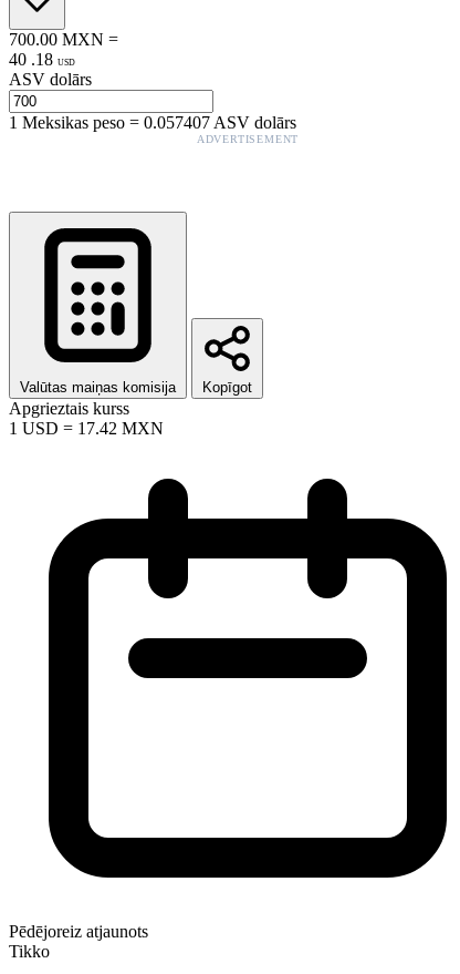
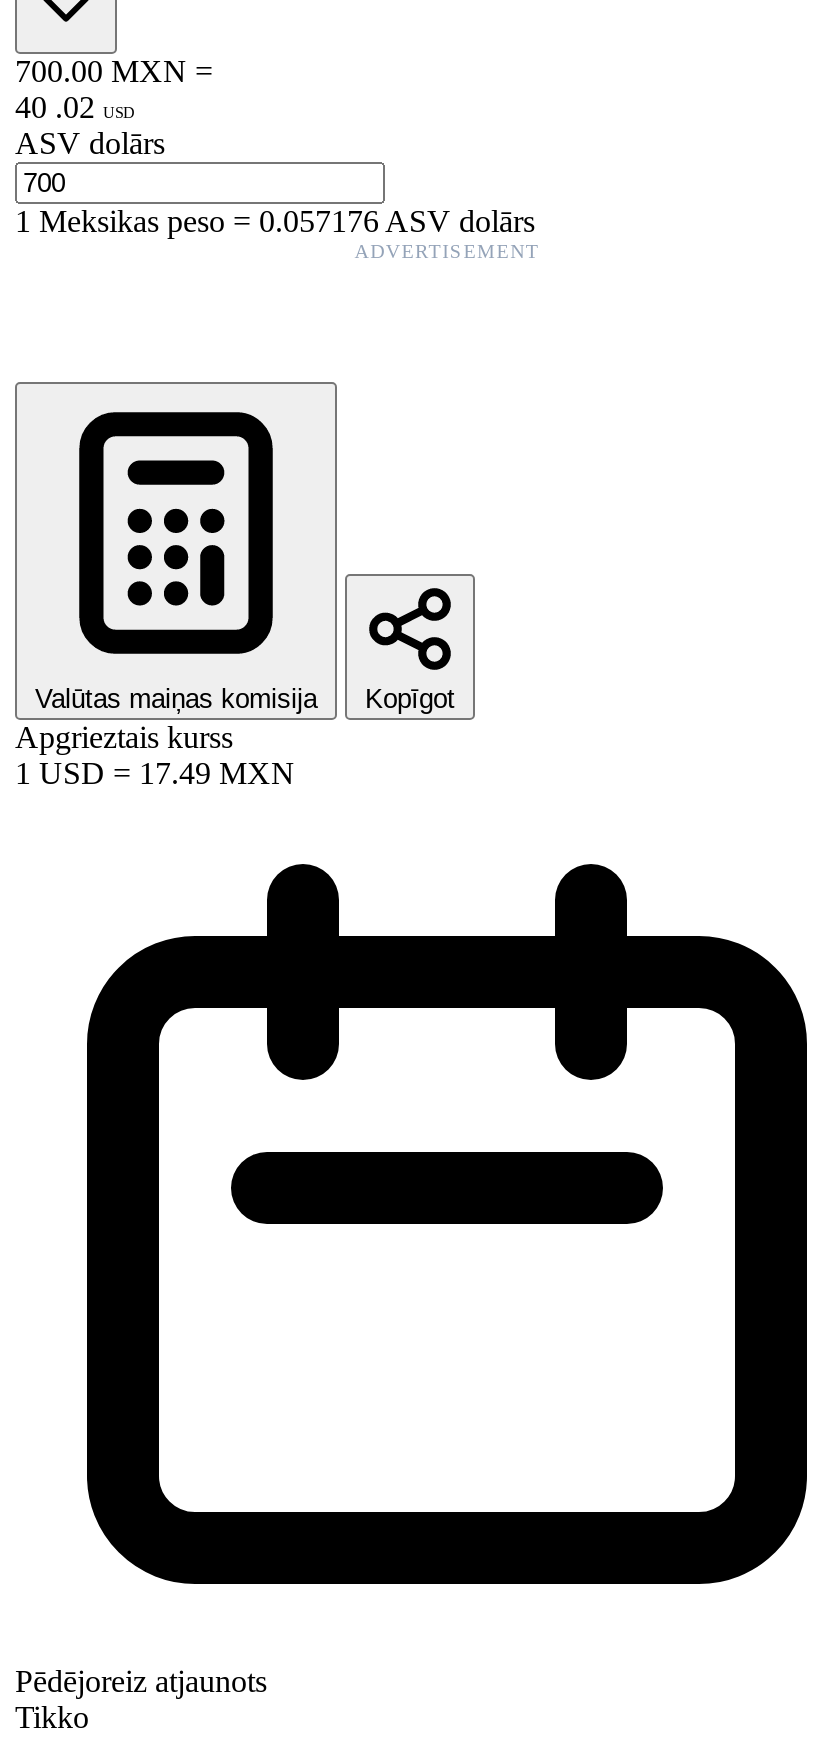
- 40 . 18 USD
+ 40 . 02 USD

- 1Meksikas peso=0.057407 ASV dolārs
+ 1Meksikas peso=0.057176 ASV dolārs

- 1 USD = 17.42 MXN
+ 1 USD = 17.49 MXN
